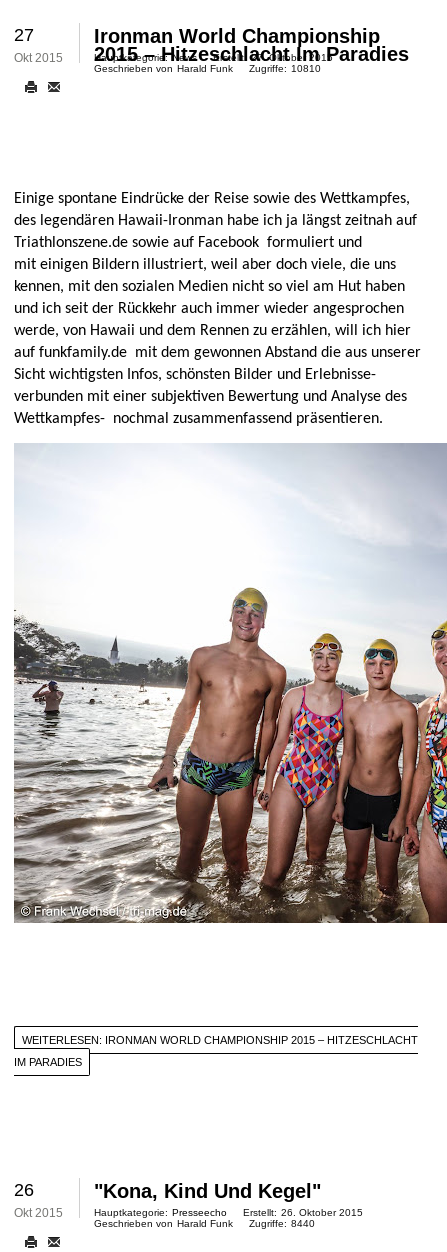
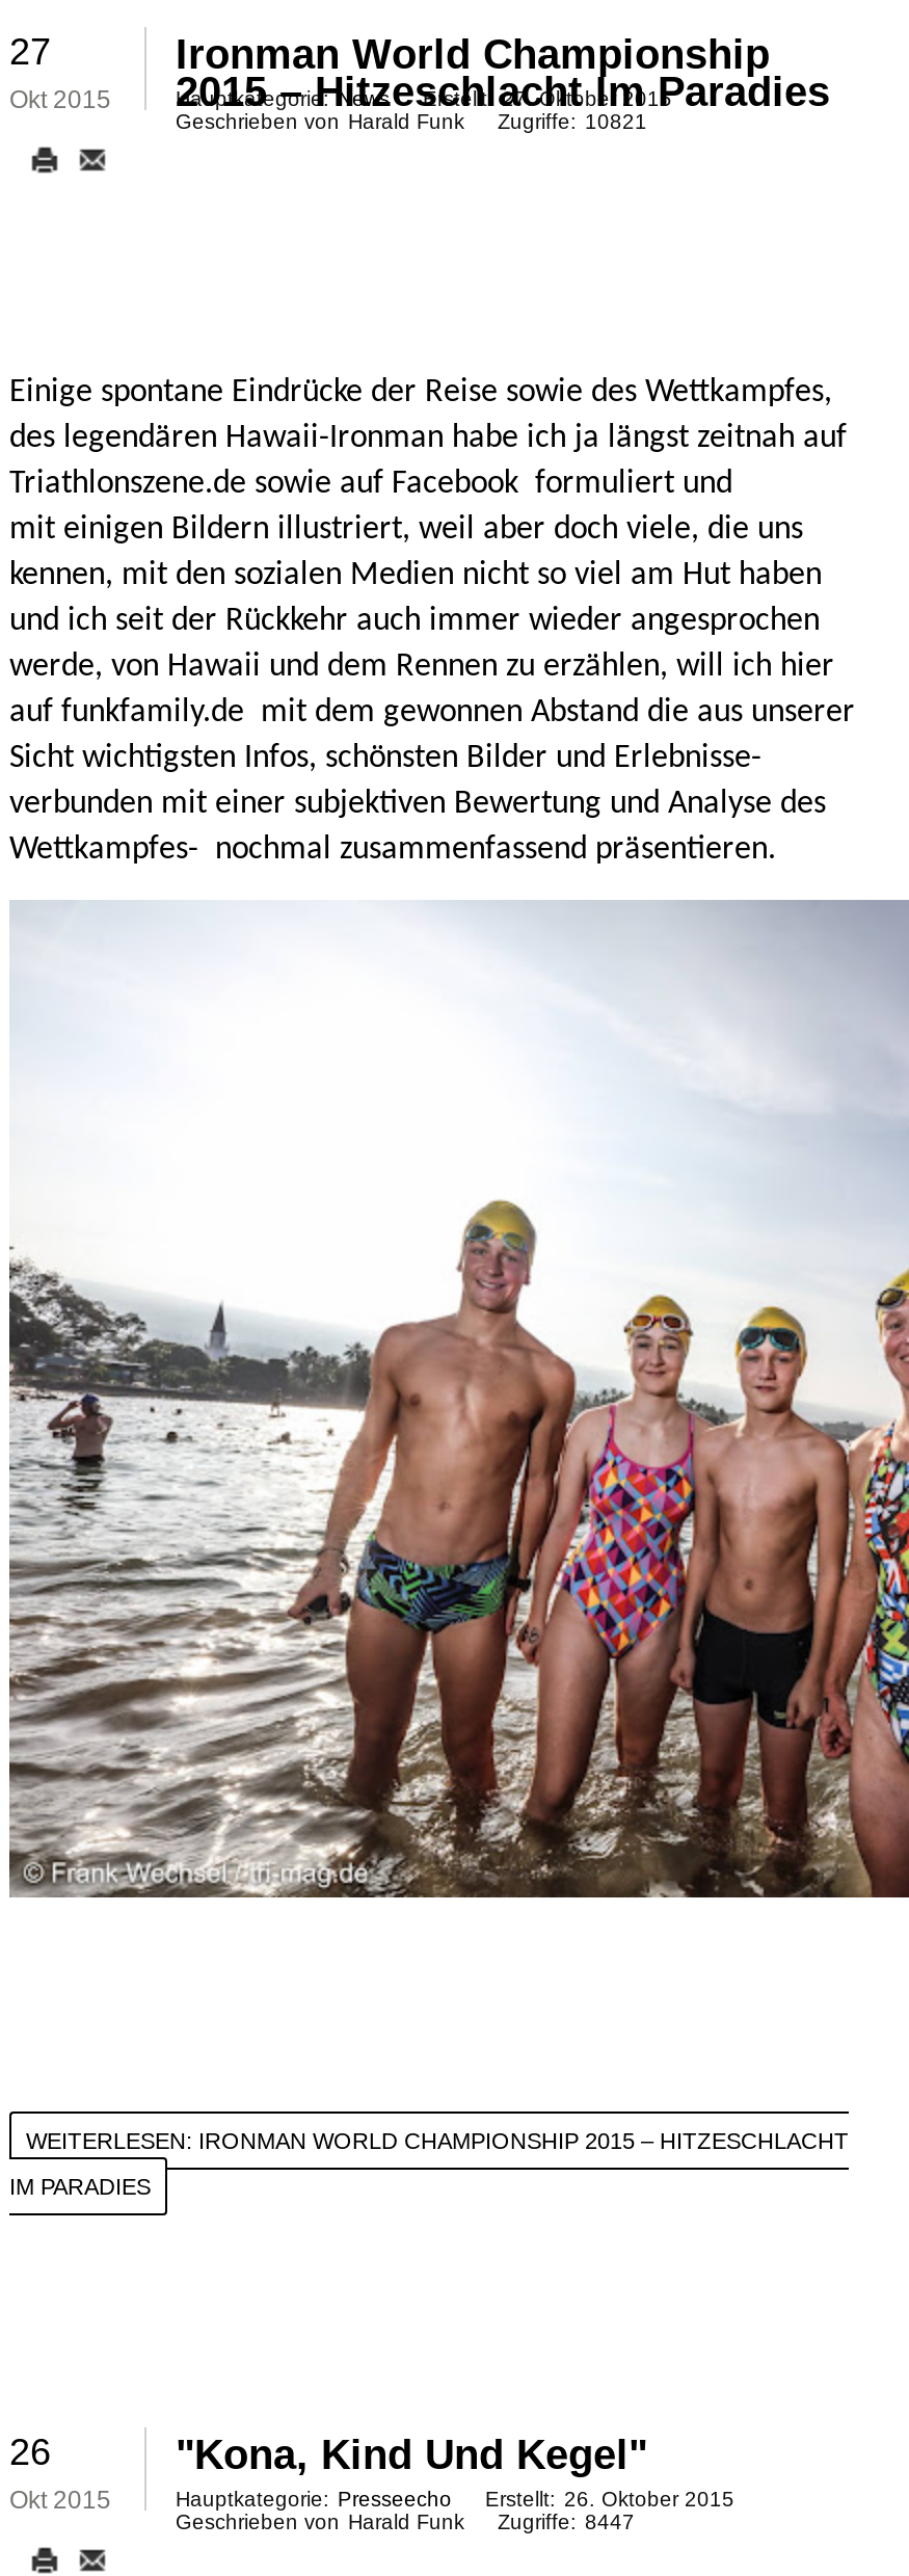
- Geschrieben von Harald Funk Zugriffe: 10810
+ Geschrieben von Harald Funk Zugriffe: 10821

- Geschrieben von Harald Funk Zugriffe: 8440
+ Geschrieben von Harald Funk Zugriffe: 8447
